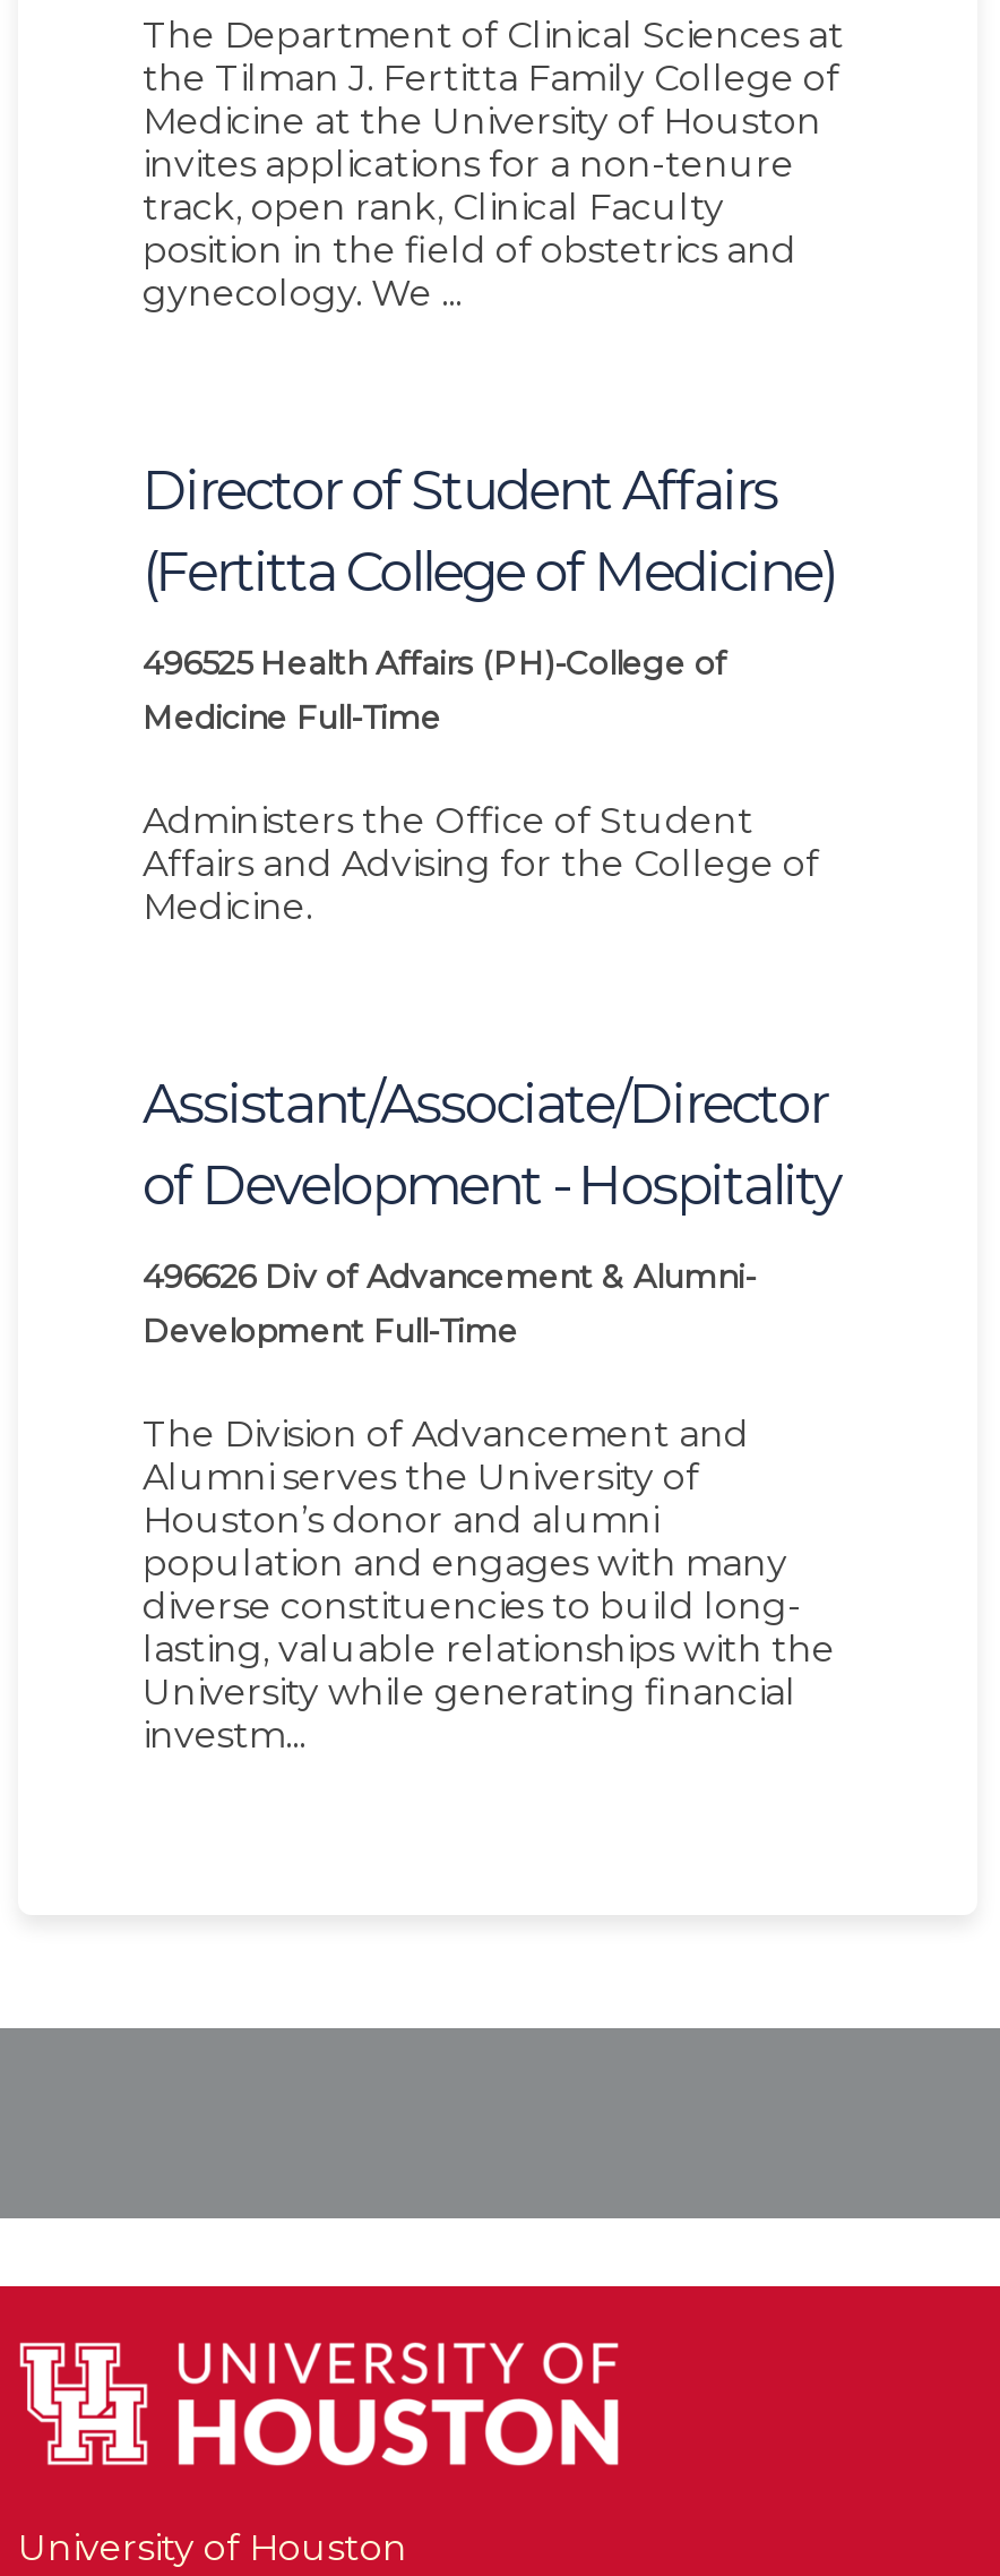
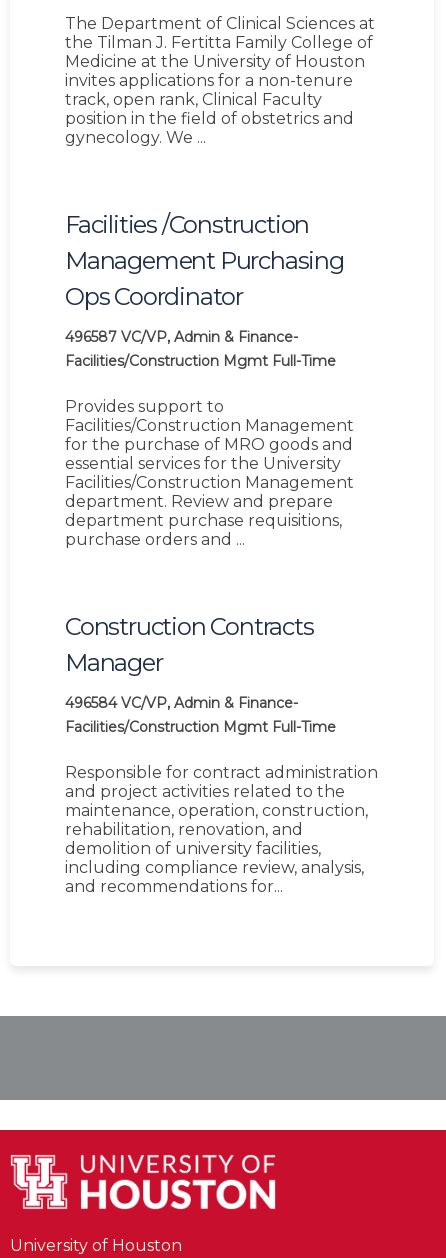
- Director of Student Affairs
- (Fertitta College of Medicine)
+ Facilities /Construction
+ Management Purchasing
+ Ops Coordinator

- 496525 Health Affairs (PH)-College of
- Medicine Full-Time
+ 496587 VC/VP, Admin & Finance-
+ Facilities/Construction Mgmt Full-Time

- Administers the Office of Student
- Affairs and Advising for the College of
- Medicine.
+ Provides support to
+ Facilities/Construction Management
+ for the purchase of MRO goods and
+ essential services for the University
+ Facilities/Construction Management
+ department. Review and prepare
+ department purchase requisitions,
+ purchase orders and ...

- Assistant/Associate/Director
- of Development - Hospitality
+ Construction Contracts
+ Manager

- 496626 Div of Advancement & Alumni-
- Development Full-Time
+ 496584 VC/VP, Admin & Finance-
+ Facilities/Construction Mgmt Full-Time

- The Division of Advancement and
- Alumni serves the University of
- Houston’s donor and alumni
- population and engages with many
- diverse constituencies to build long-
- lasting, valuable relationships with the
- University while generating financial
- investm...
+ Responsible for contract administration
+ and project activities related to the
+ maintenance, operation, construction,
+ rehabilitation, renovation, and
+ demolition of university facilities,
+ including compliance review, analysis,
+ and recommendations for...
